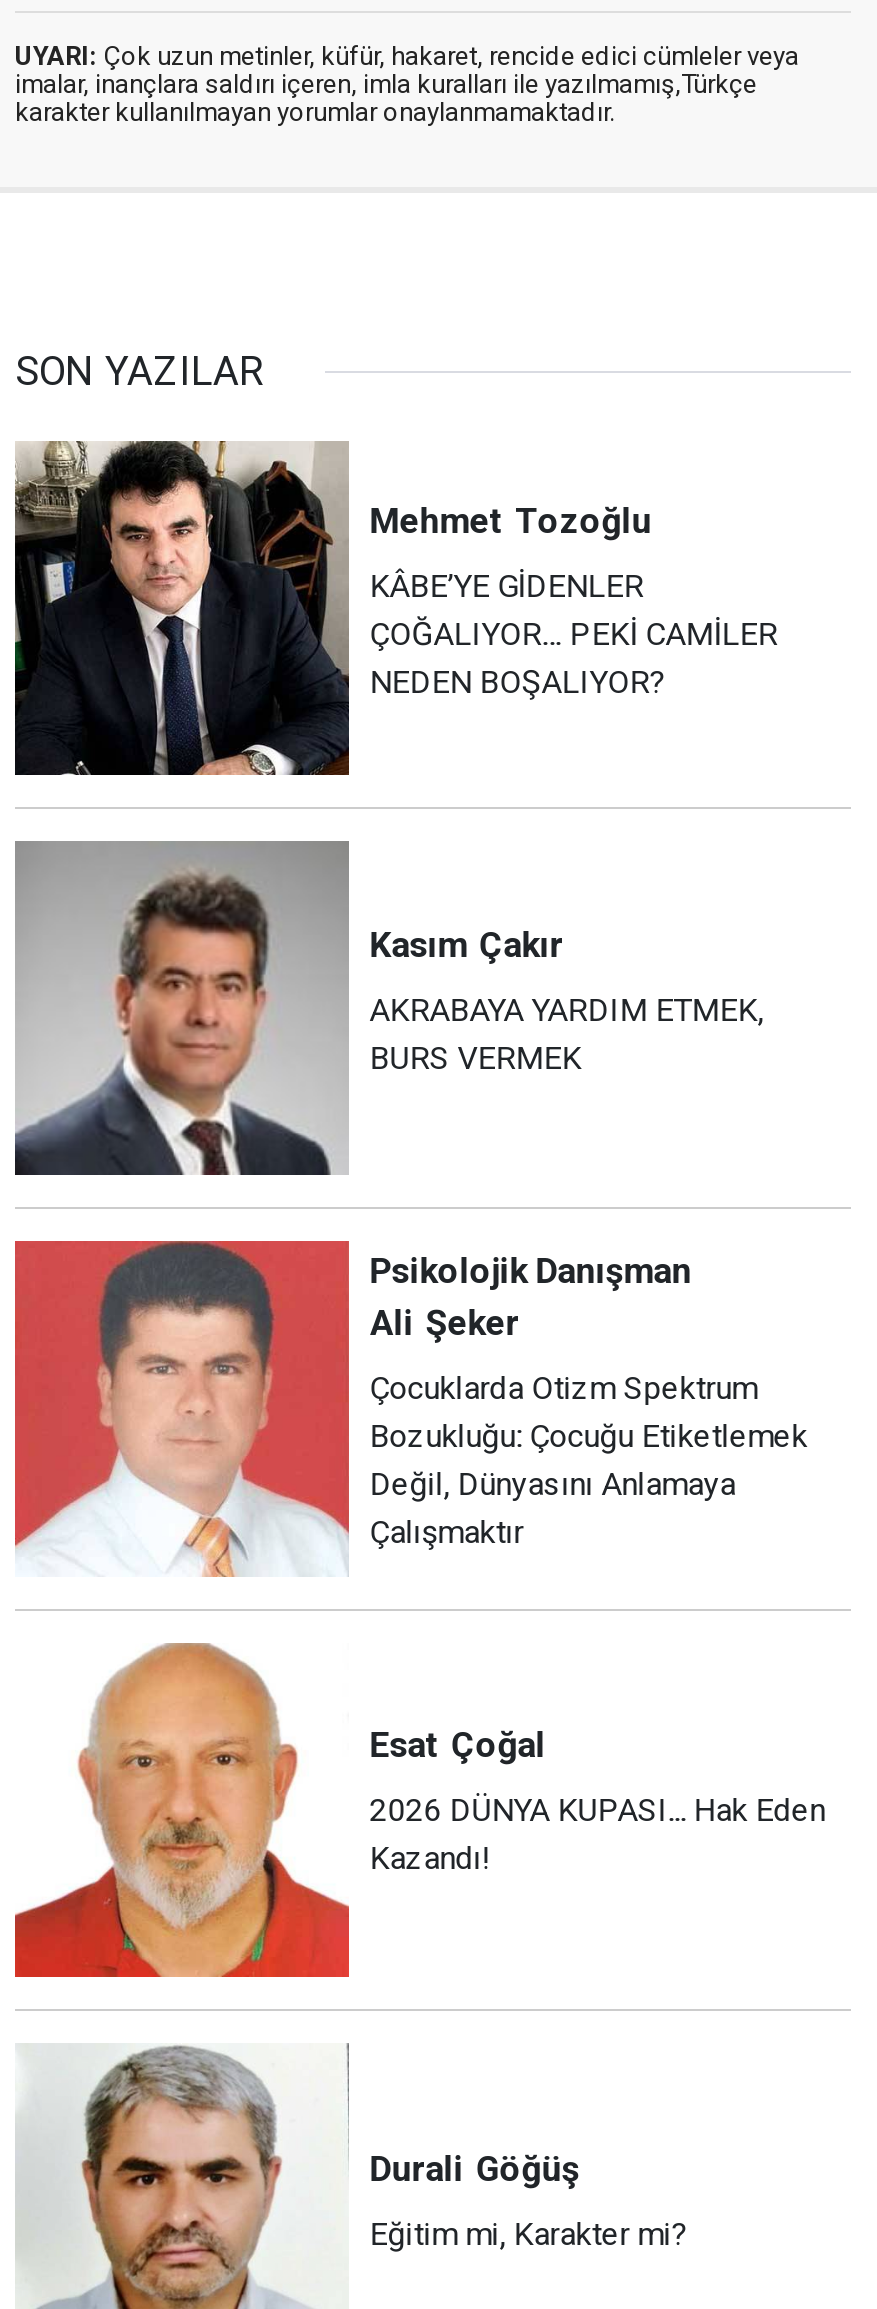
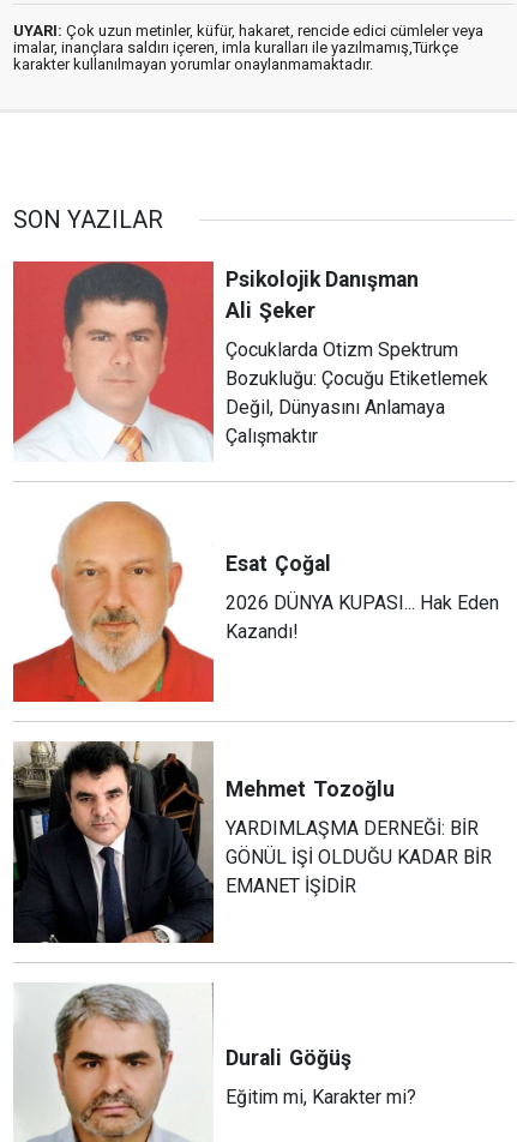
moved down: [image] | Mehmet Tozoğlu

- KÂBE’YE GİDENLER
- ÇOĞALIYOR… PEKİ CAMİLER
- NEDEN BOŞALIYOR?

- [image]
- Kasım Çakır
- AKRABAYA YARDIM ETMEK,
- BURS VERMEK

moved up: [image] | Psikolojik Danışman | Ali Şeker | ... | 2026 DÜNYA KUPASI... Hak Eden | Kazandı!

+ YARDIMLAŞMA DERNEĞİ: BİR
+ GÖNÜL İŞİ OLDUĞU KADAR BİR
+ EMANET İŞİDİR
